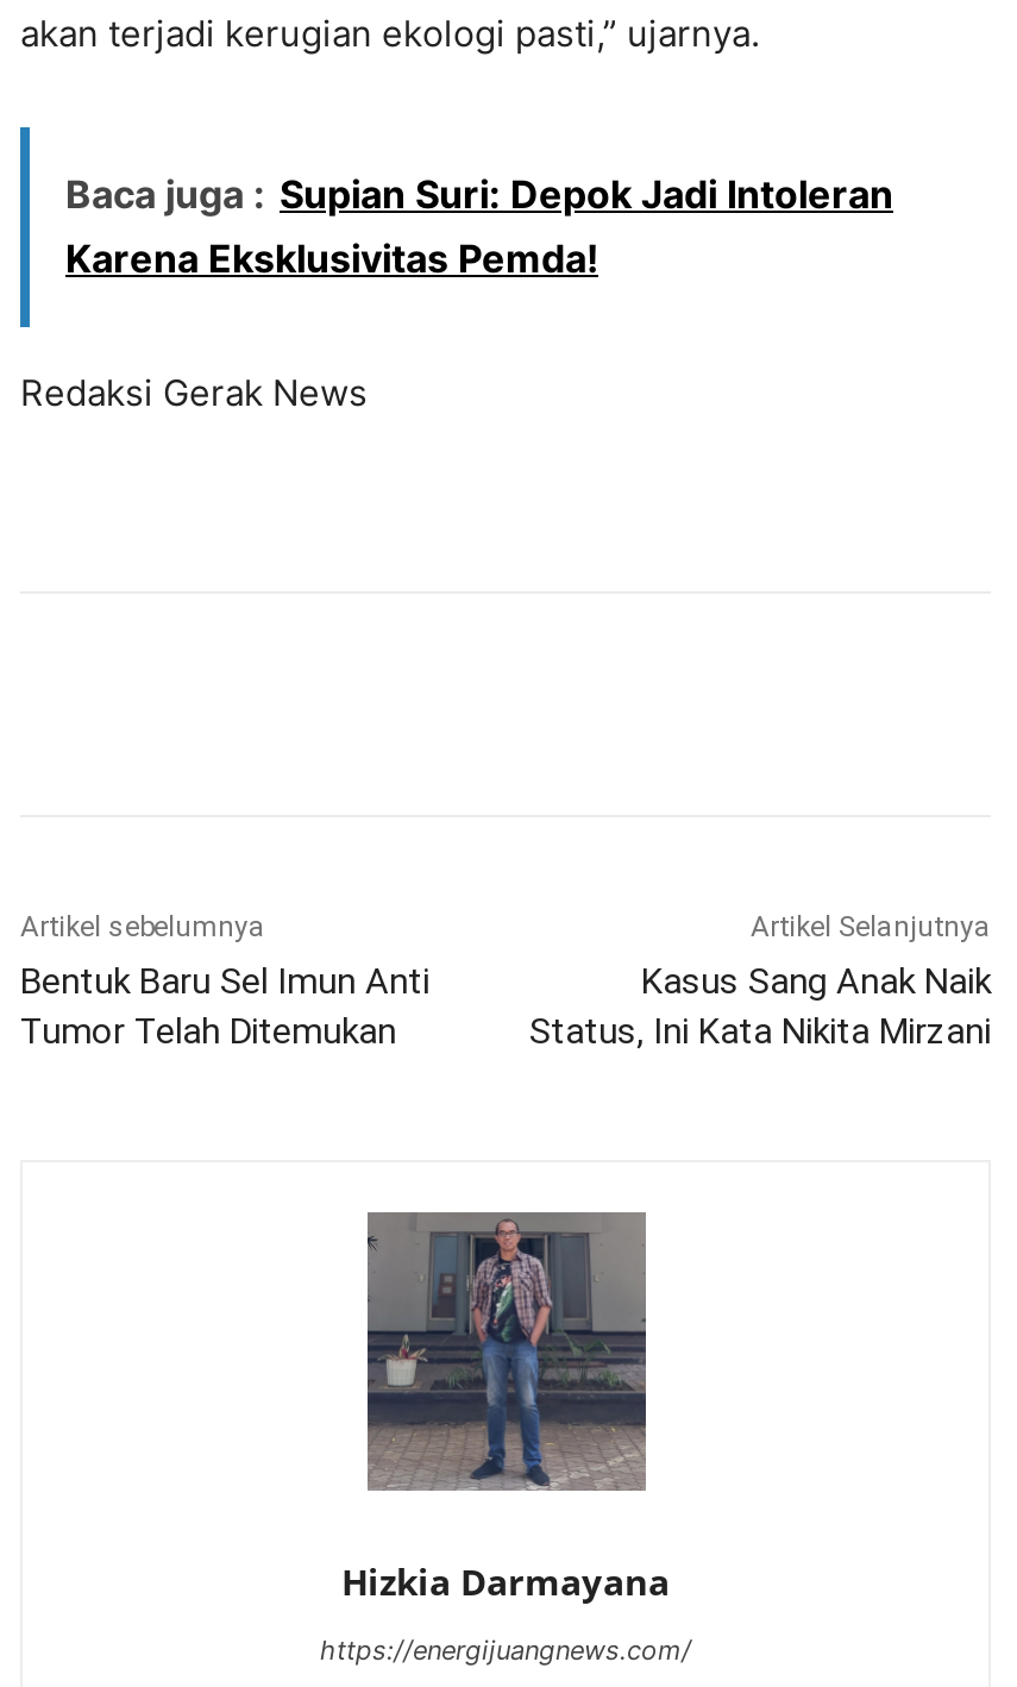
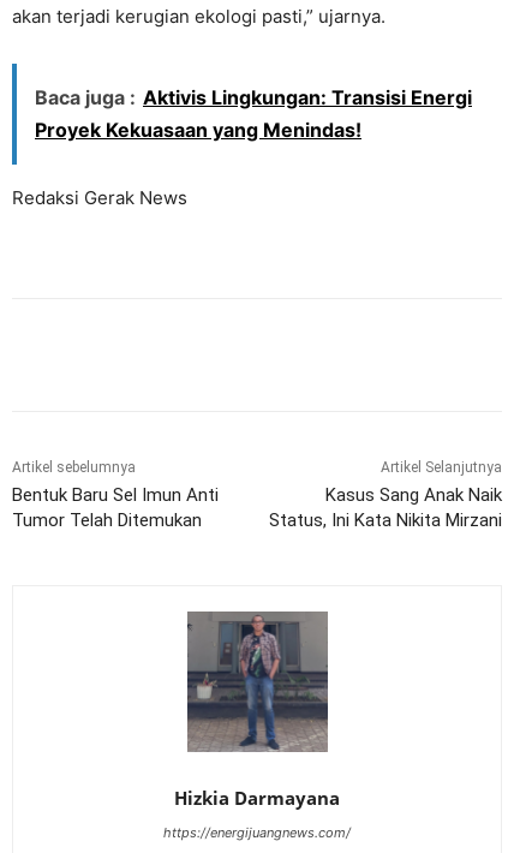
- Baca juga : Supian Suri: Depok Jadi Intoleran
- Karena Eksklusivitas Pemda!
+ Baca juga : Aktivis Lingkungan: Transisi Energi
+ Proyek Kekuasaan yang Menindas!
